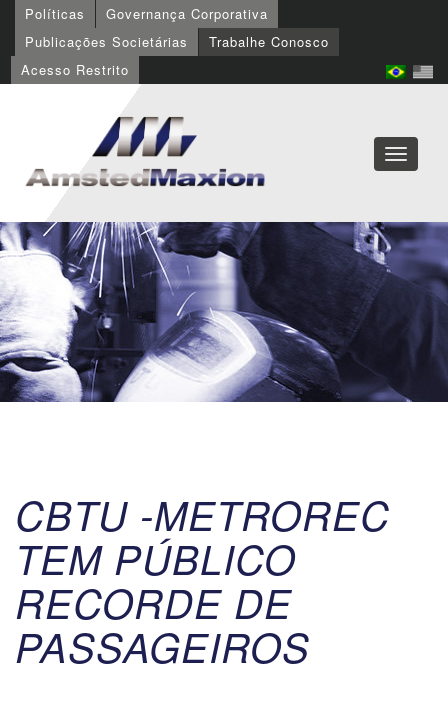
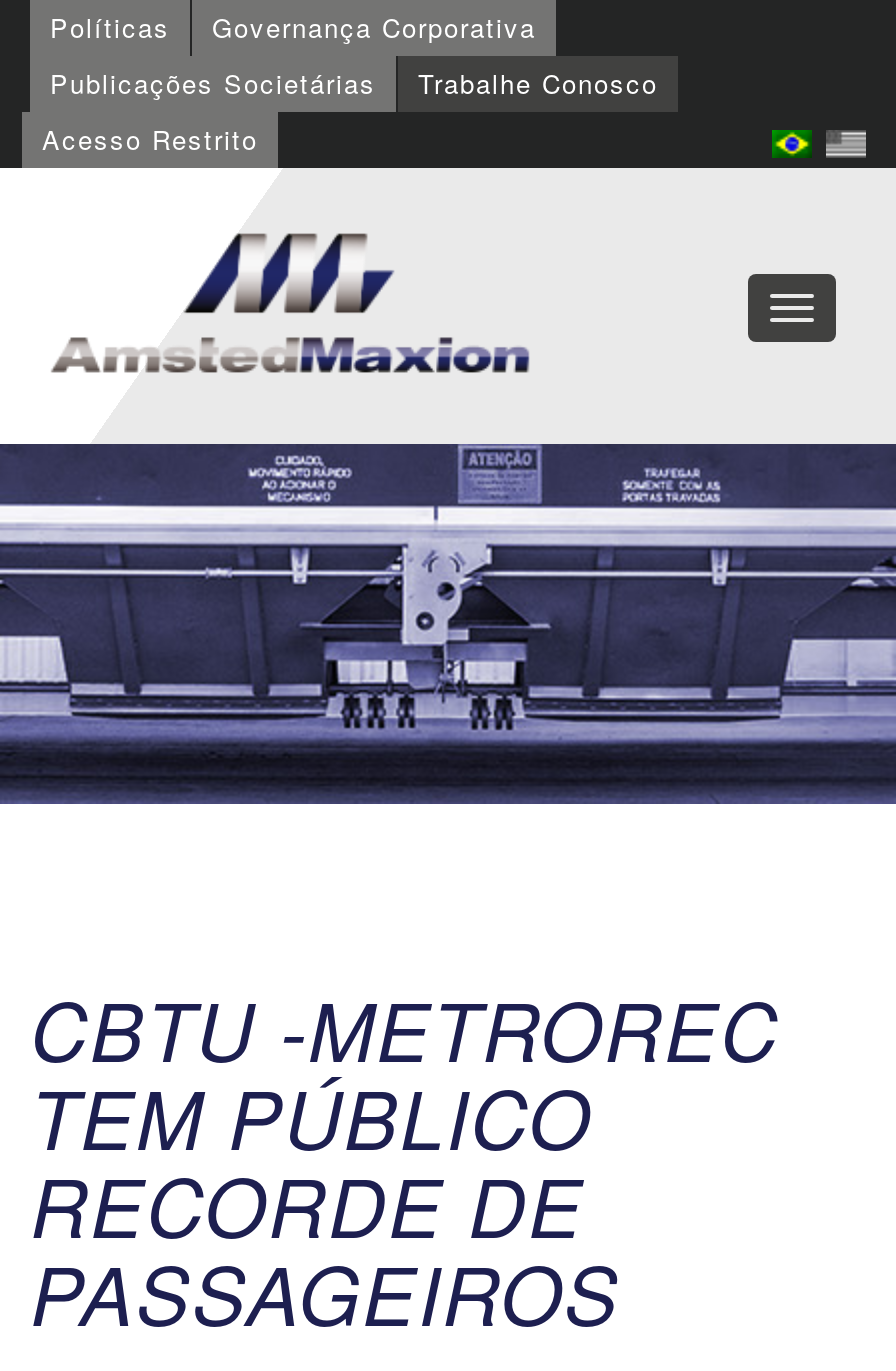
- [image]
+ [image]
